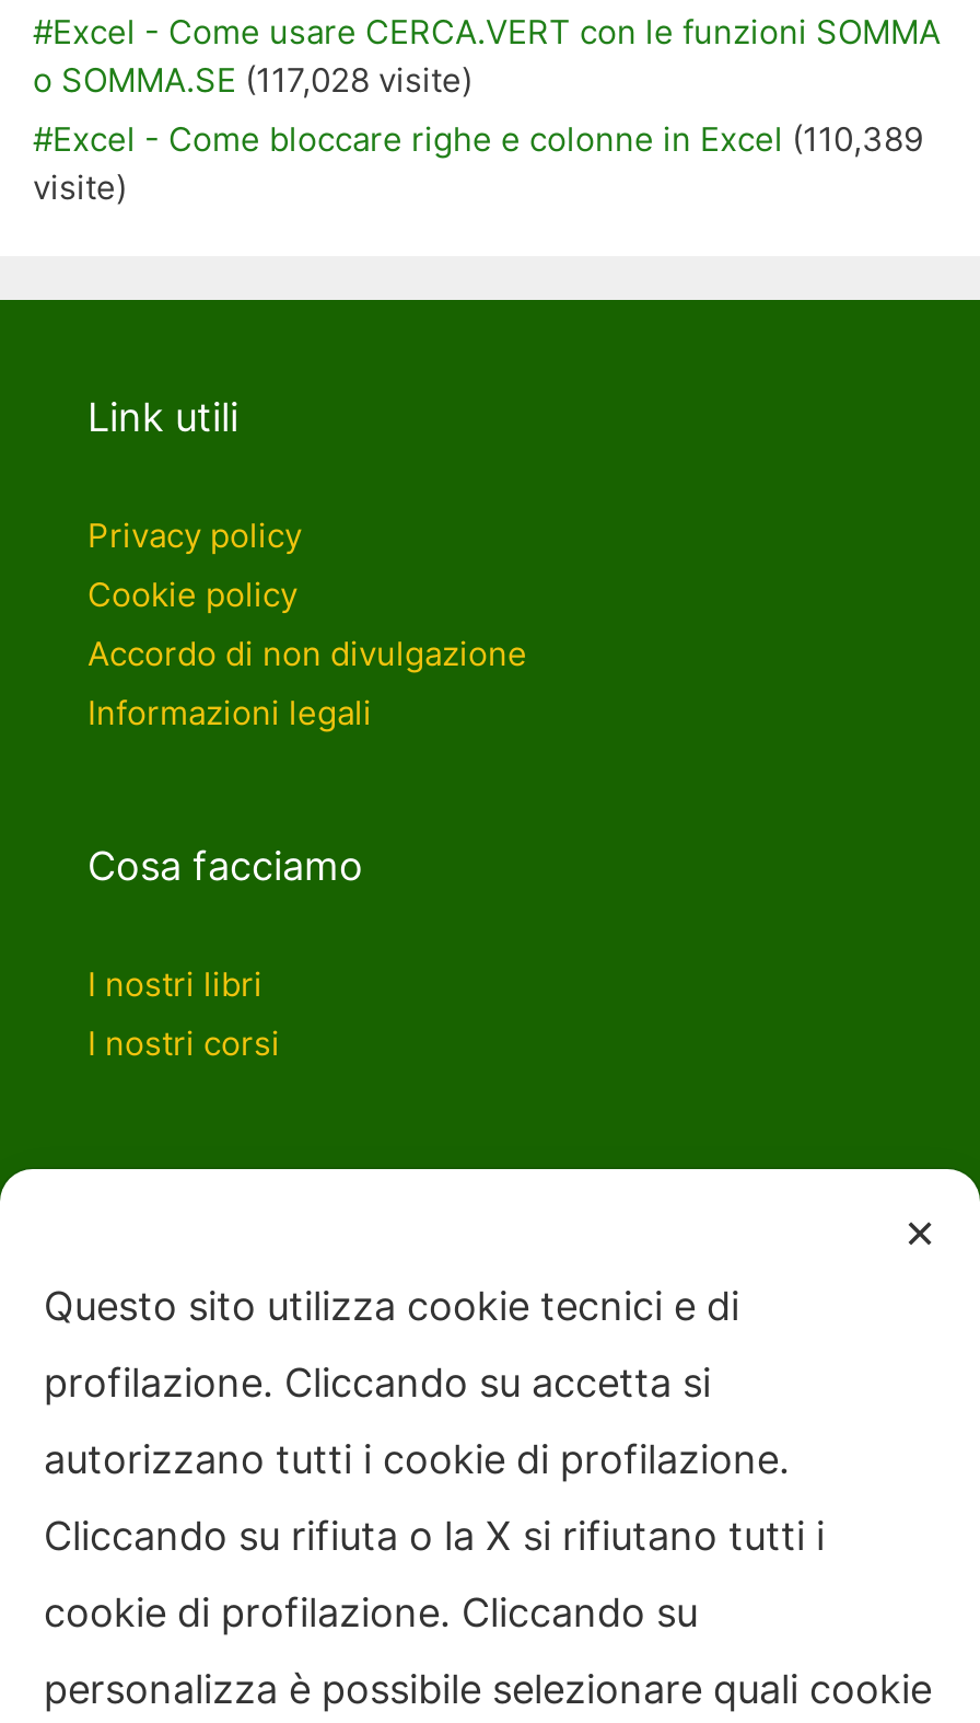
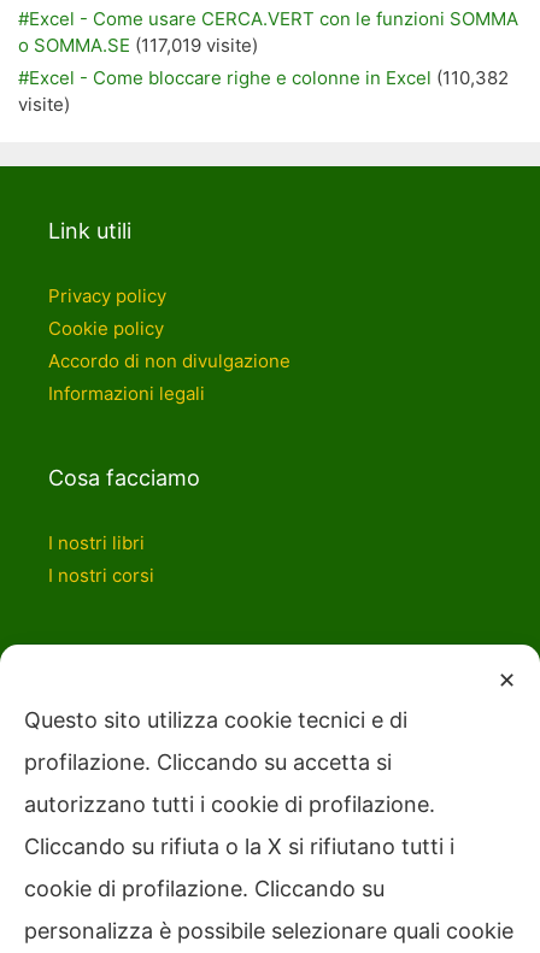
- o SOMMA.SE (117,028 visite)
+ o SOMMA.SE (117,019 visite)

- #Excel - Come bloccare righe e colonne in Excel (110,389
+ #Excel - Come bloccare righe e colonne in Excel (110,382
